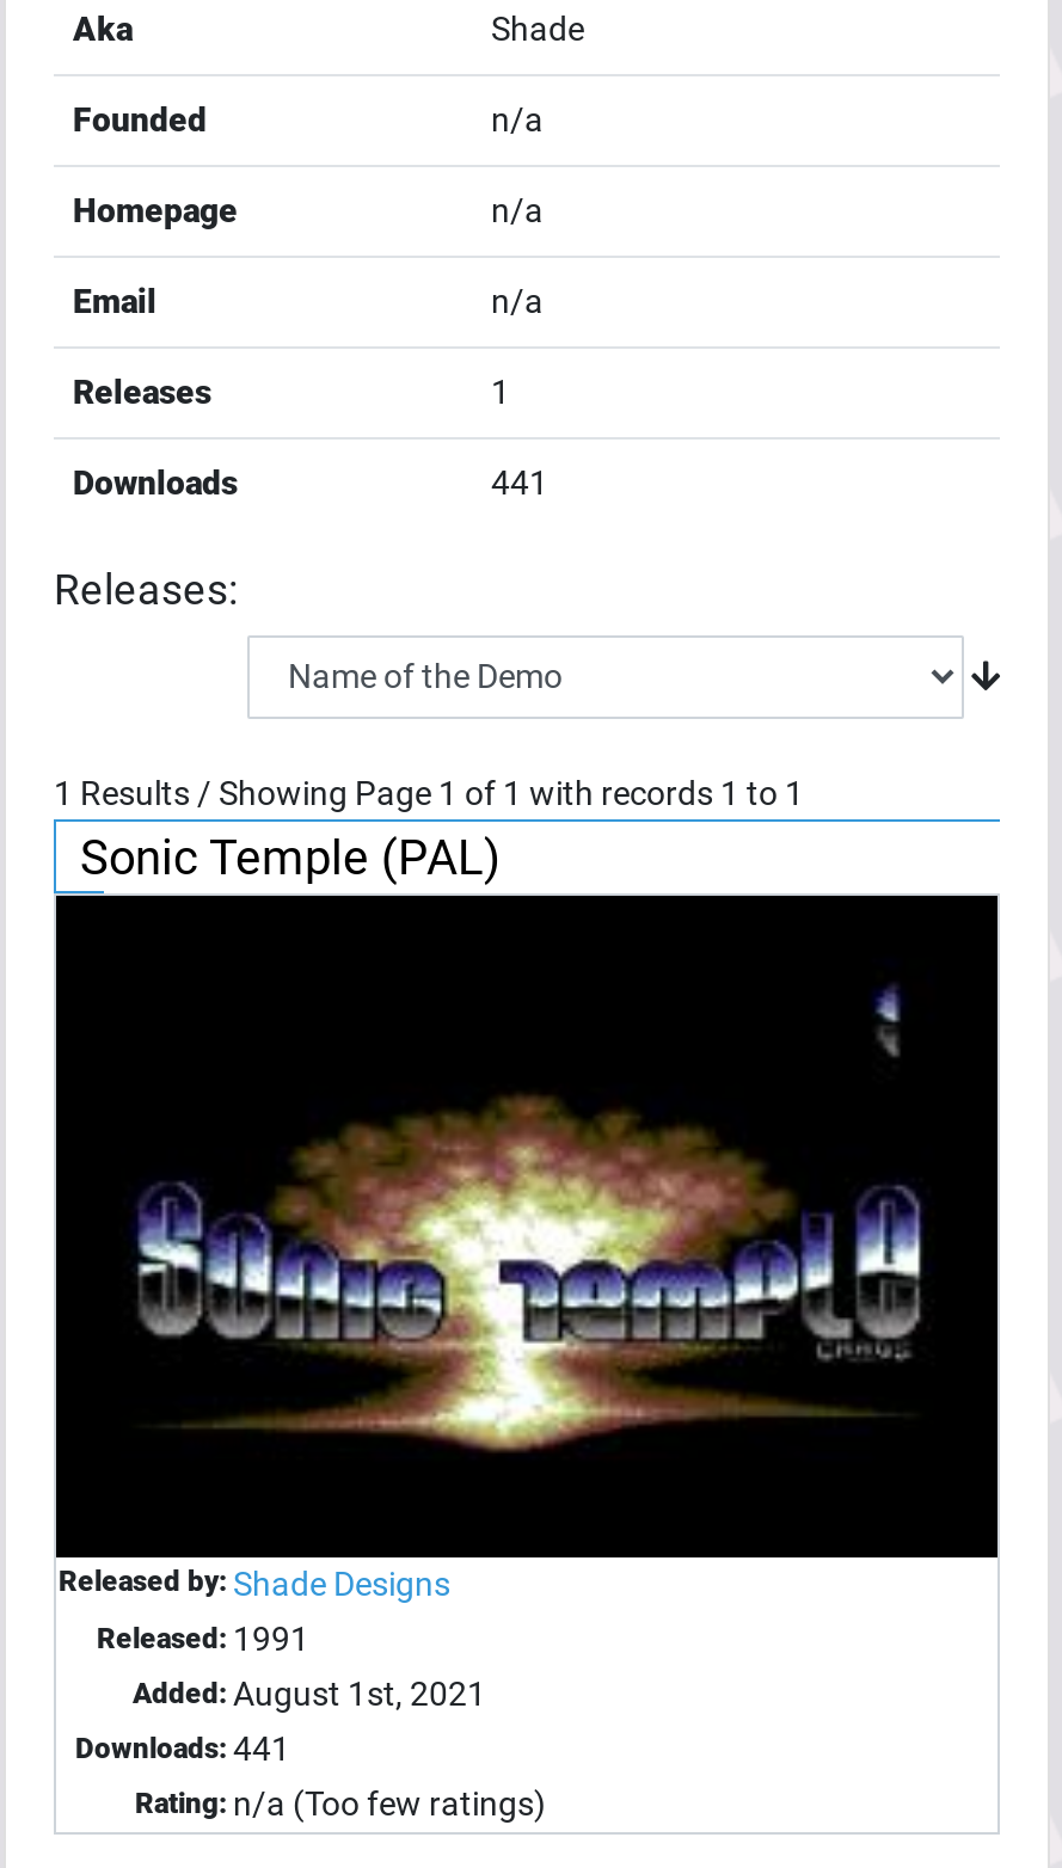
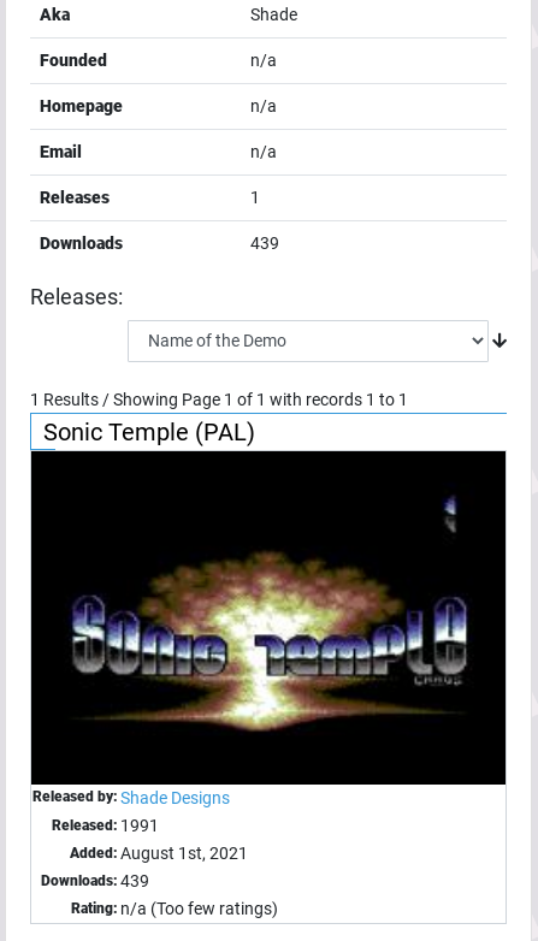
- 441
+ 439

- Downloads: 441
+ Downloads: 439
